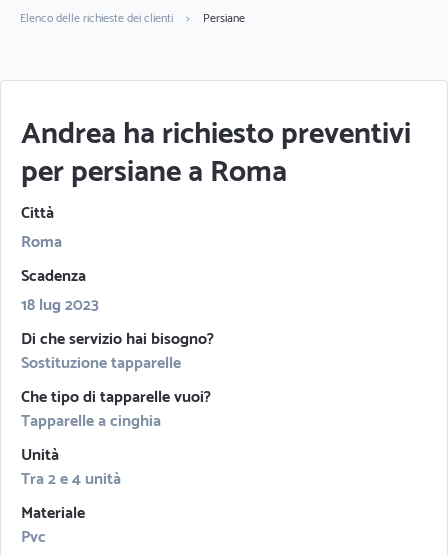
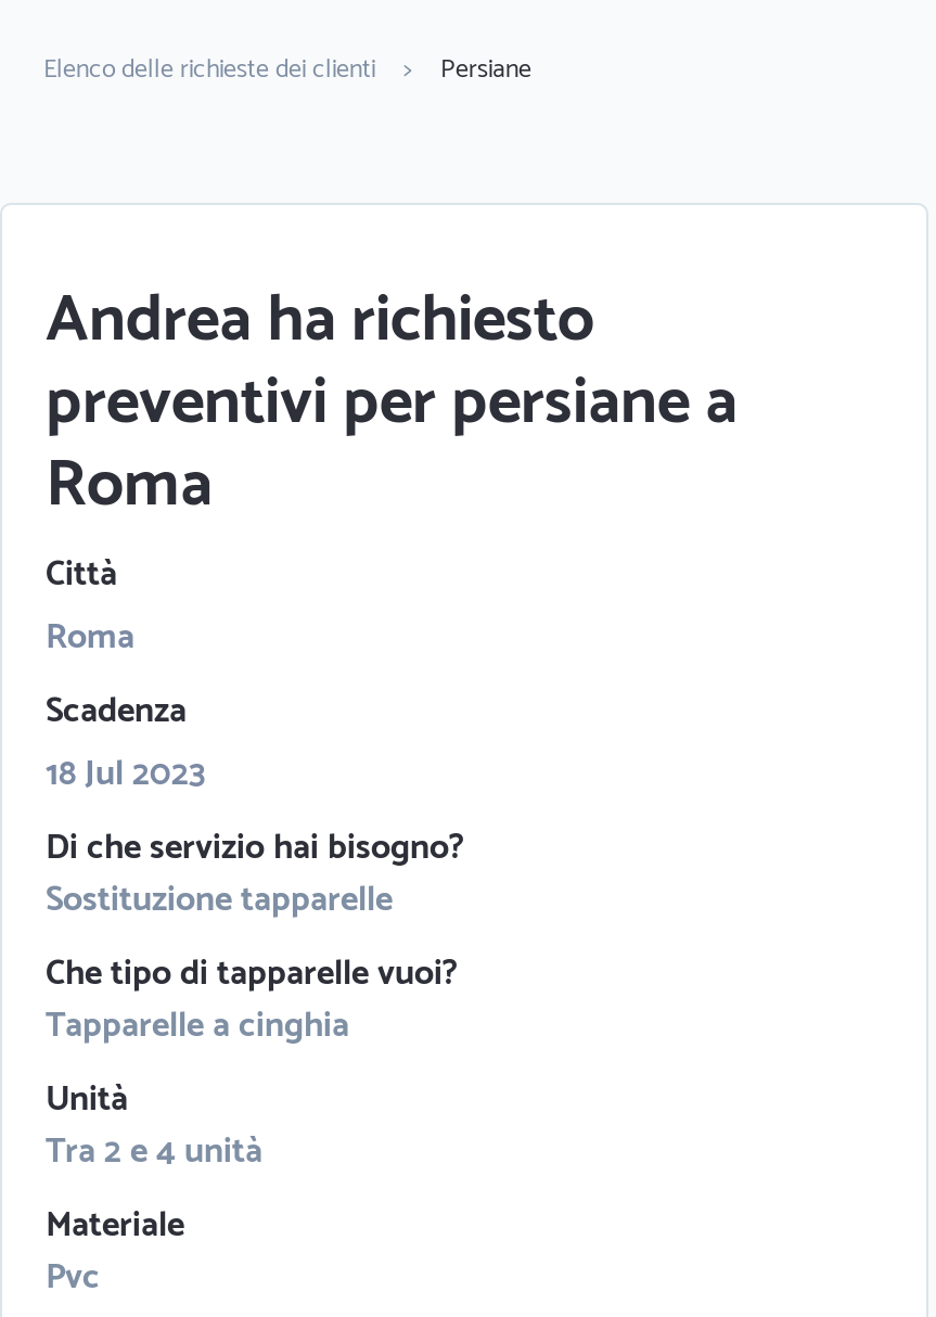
- 18 lug 2023
+ 18 Jul 2023
